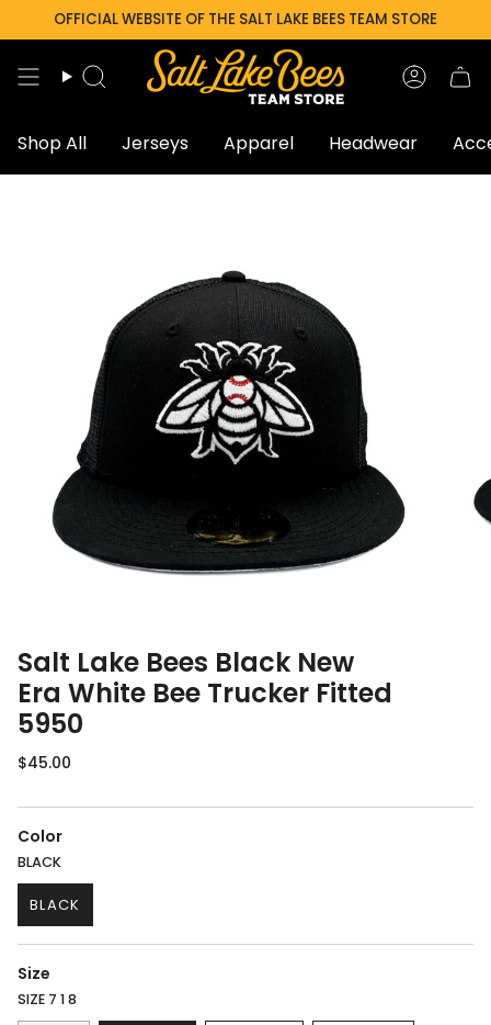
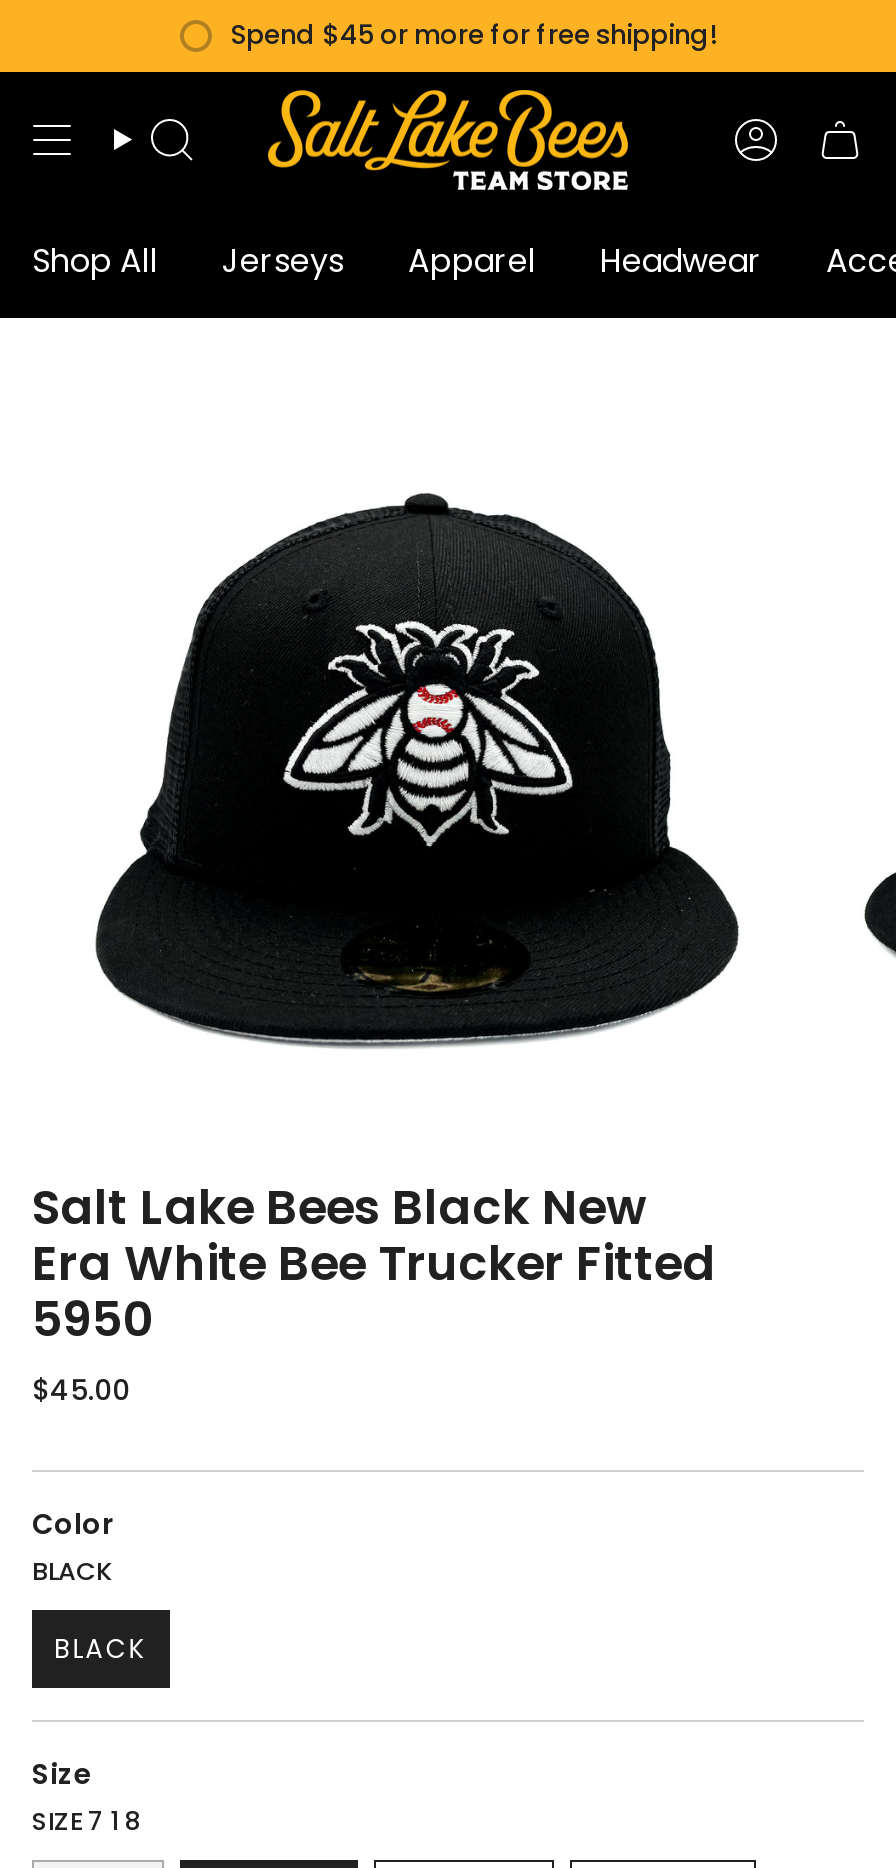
- OFFICIAL WEBSITE OF THE SALT LAKE BEES TEAM STORE
+ Spend $45 or more for free shipping!
